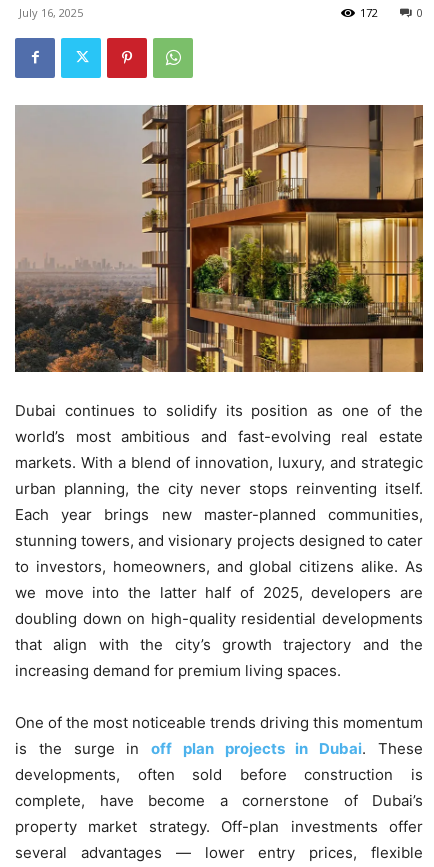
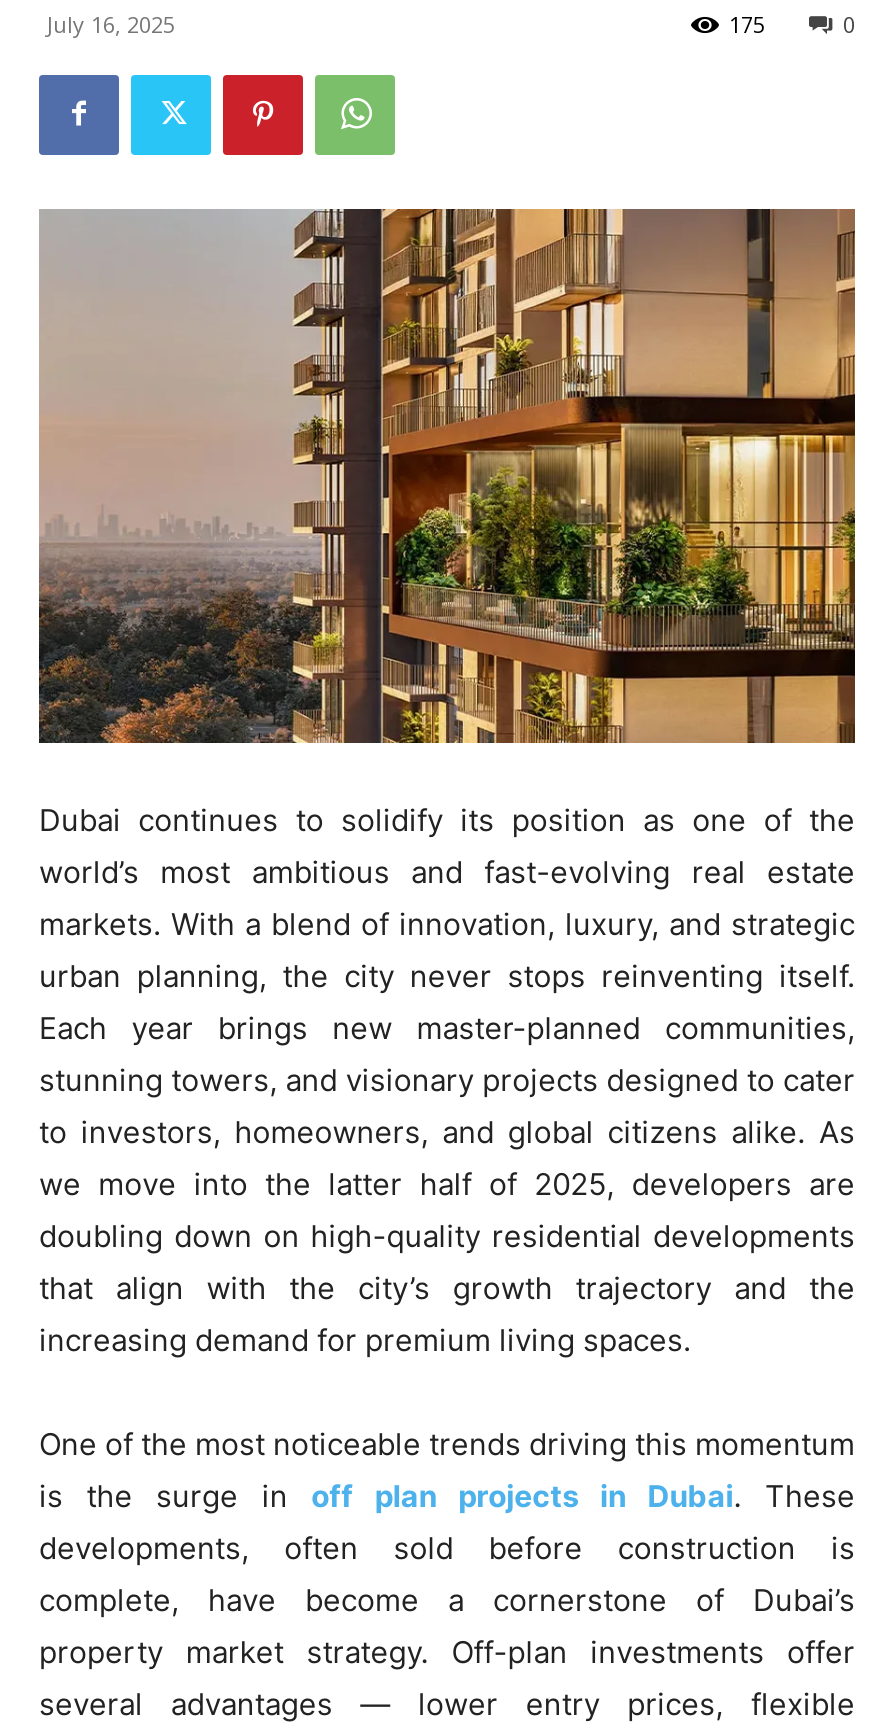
- 172
+ 175
